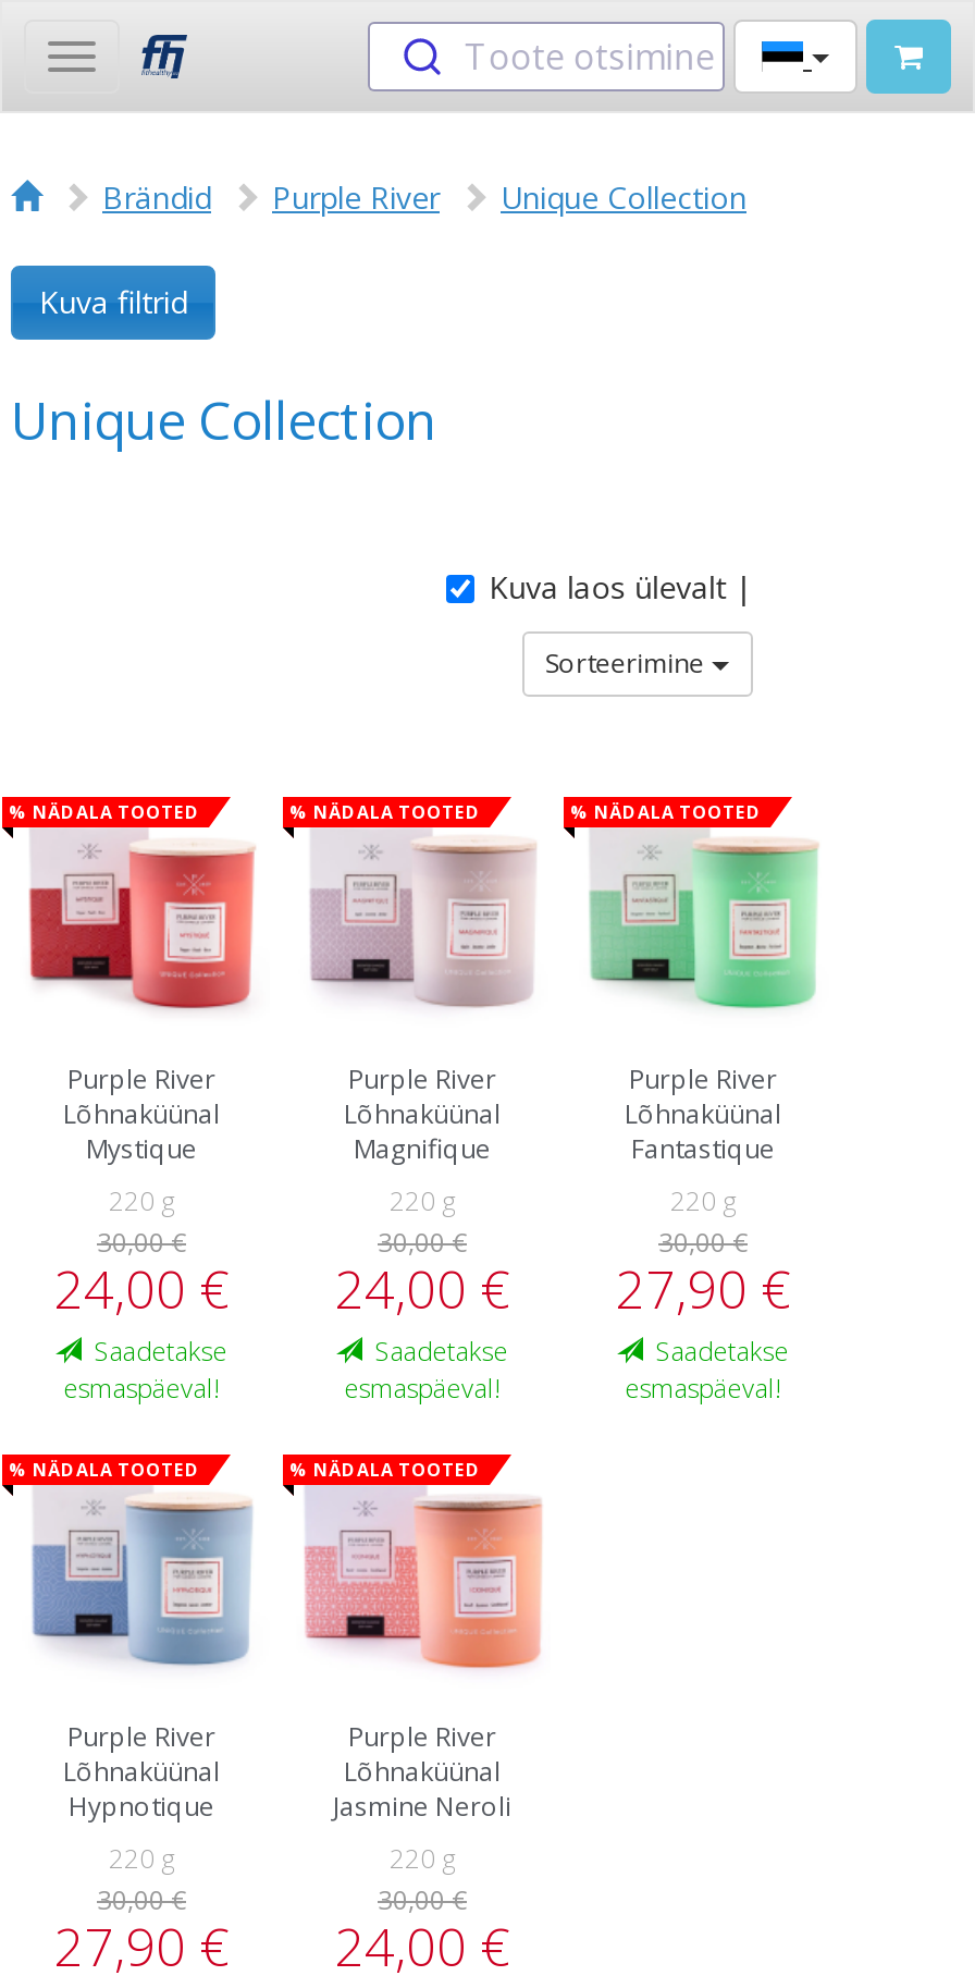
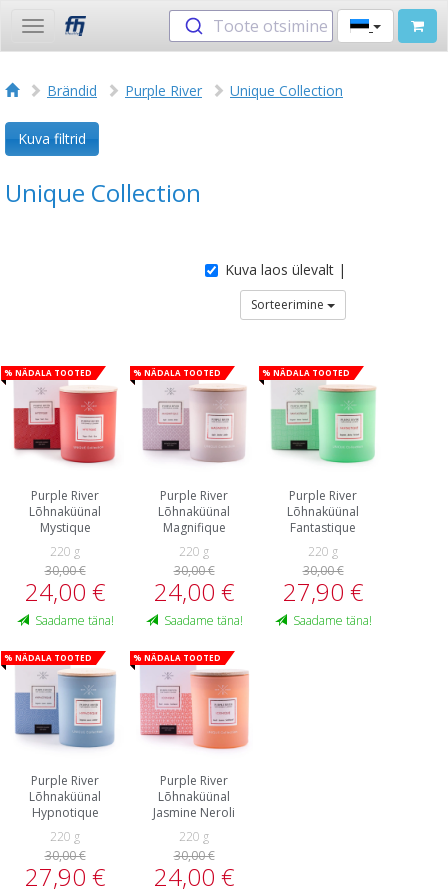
- Saadetakse
- esmaspäeval!
+ Saadame täna!

- Saadetakse
- esmaspäeval!
+ Saadame täna!

- Saadetakse
- esmaspäeval!
+ Saadame täna!
